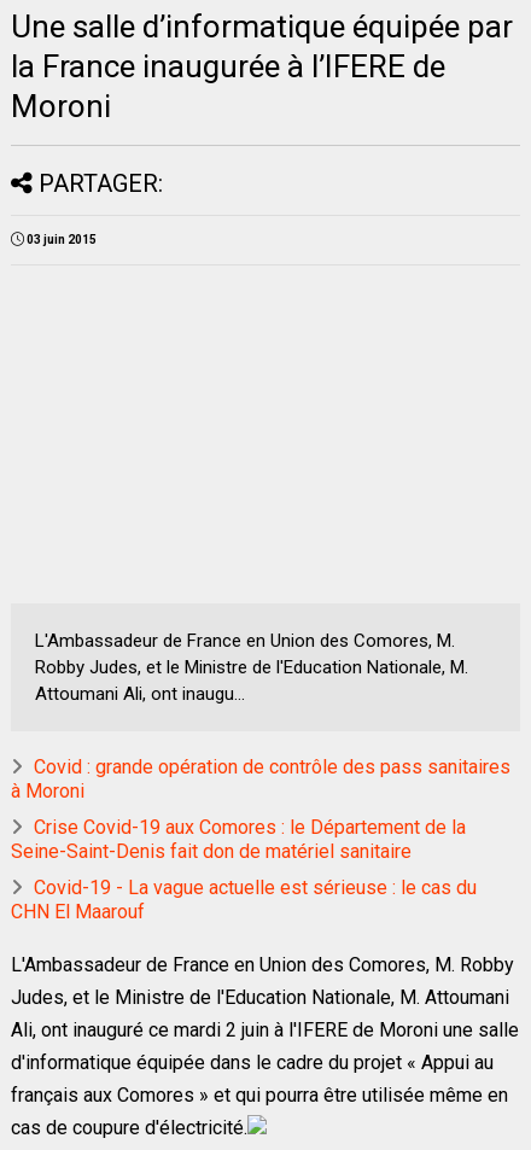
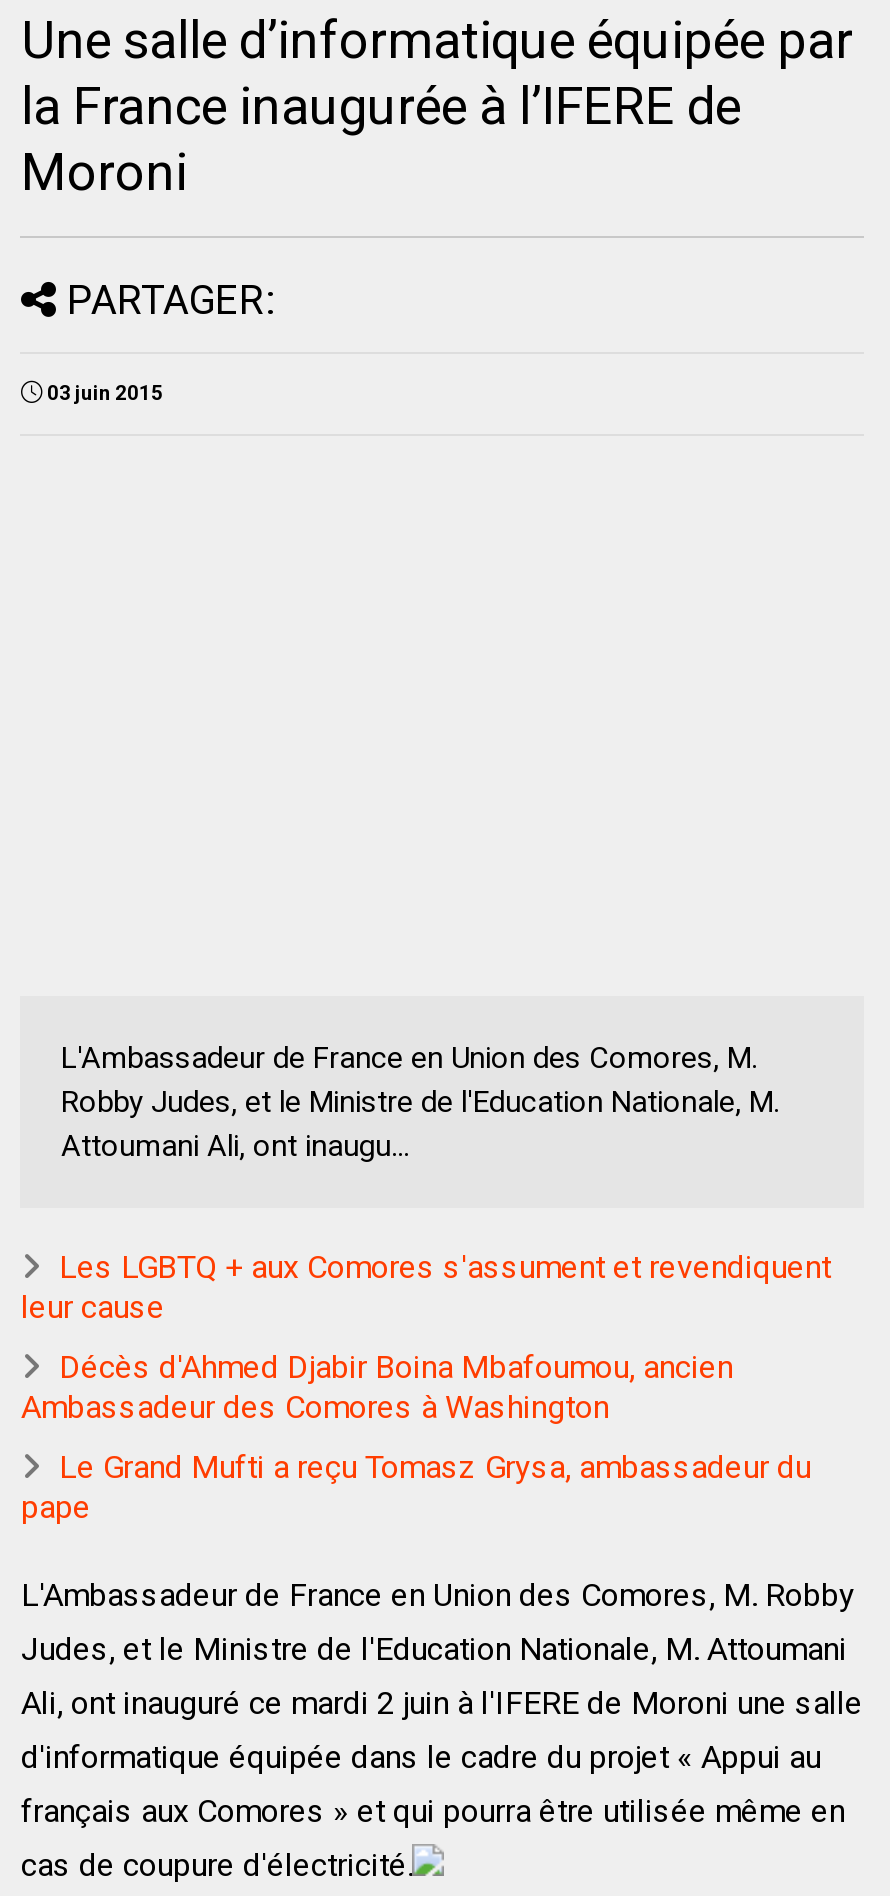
- Covid : grande opération de contrôle des pass sanitaires
- à Moroni
+ Les LGBTQ + aux Comores s'assument et revendiquent
+ leur cause

- Crise Covid-19 aux Comores : le Département de la
- Seine-Saint-Denis fait don de matériel sanitaire
+ Décès d'Ahmed Djabir Boina Mbafoumou, ancien
+ Ambassadeur des Comores à Washington

- Covid-19 - La vague actuelle est sérieuse : le cas du
- CHN El Maarouf
+ Le Grand Mufti a reçu Tomasz Grysa, ambassadeur du
+ pape
